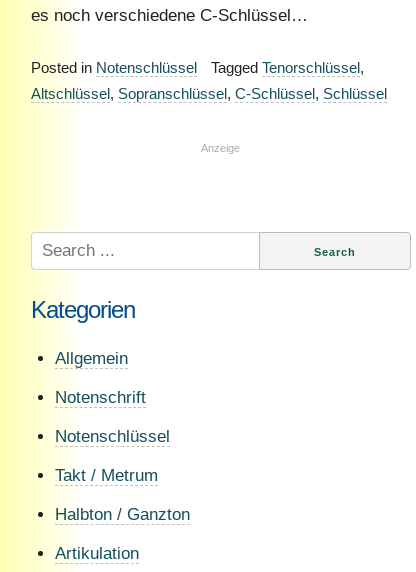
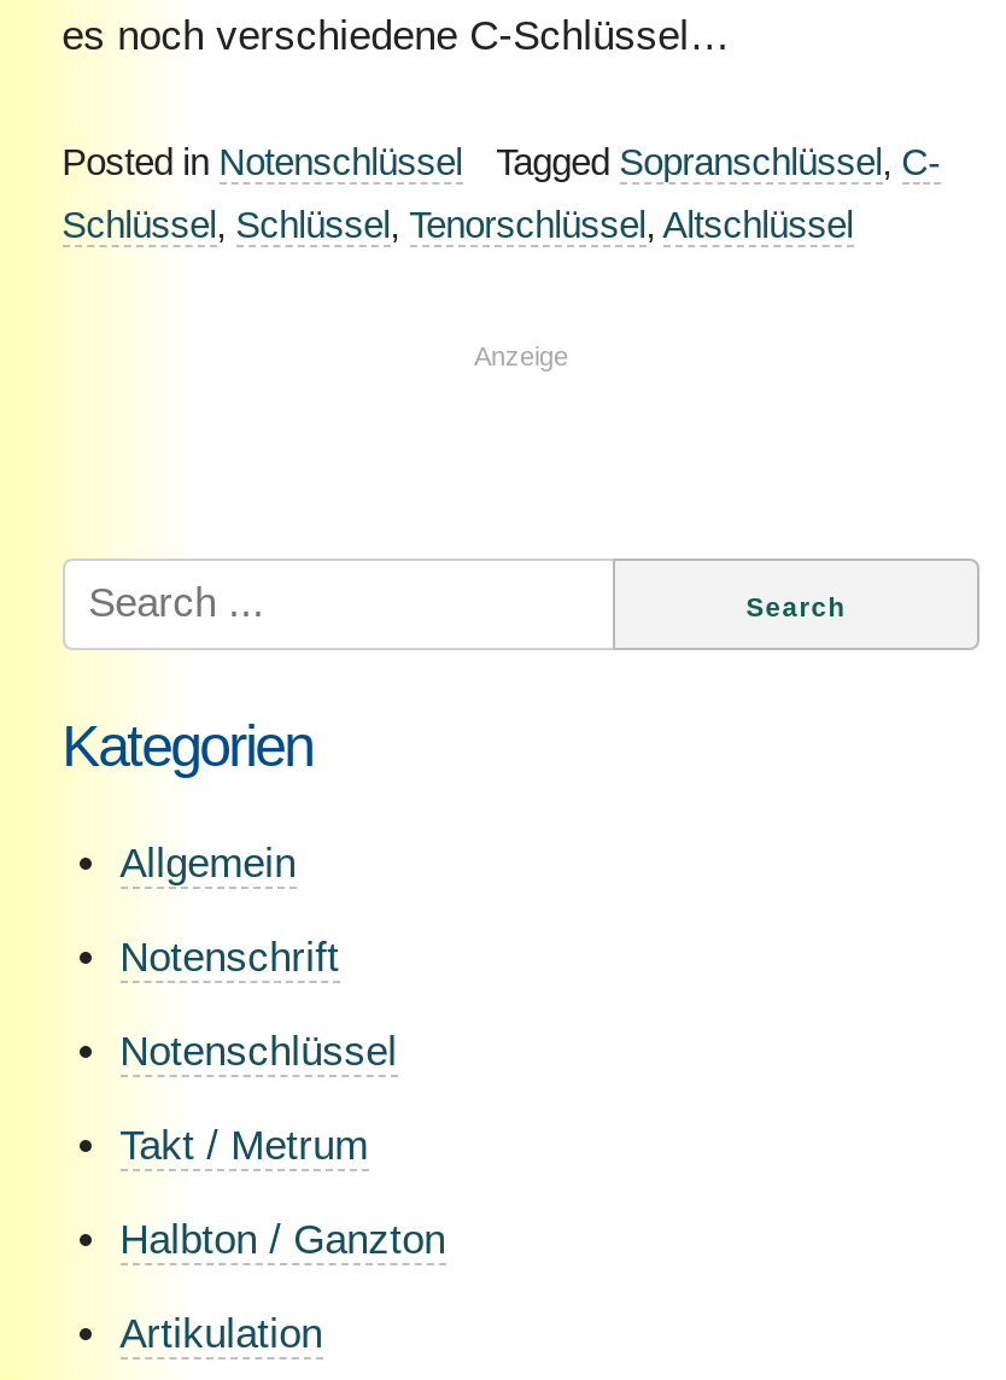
- Tagged Tenorschlüssel,
+ Tagged Sopranschlüssel, C-

- Altschlüssel, Sopranschlüssel, C-Schlüssel, Schlüssel
+ Schlüssel, Schlüssel, Tenorschlüssel, Altschlüssel
